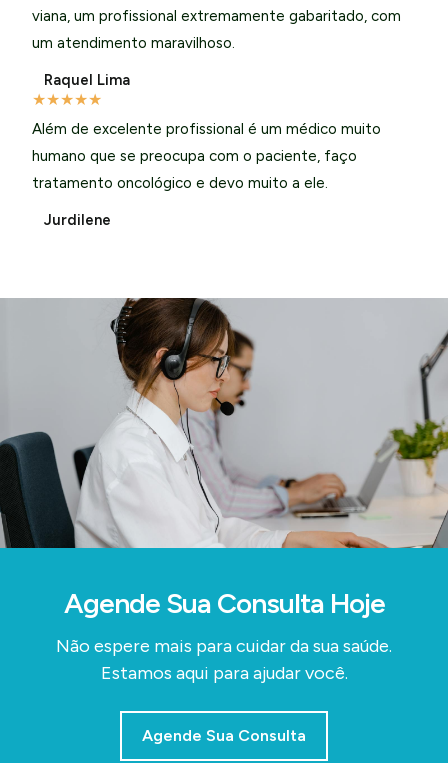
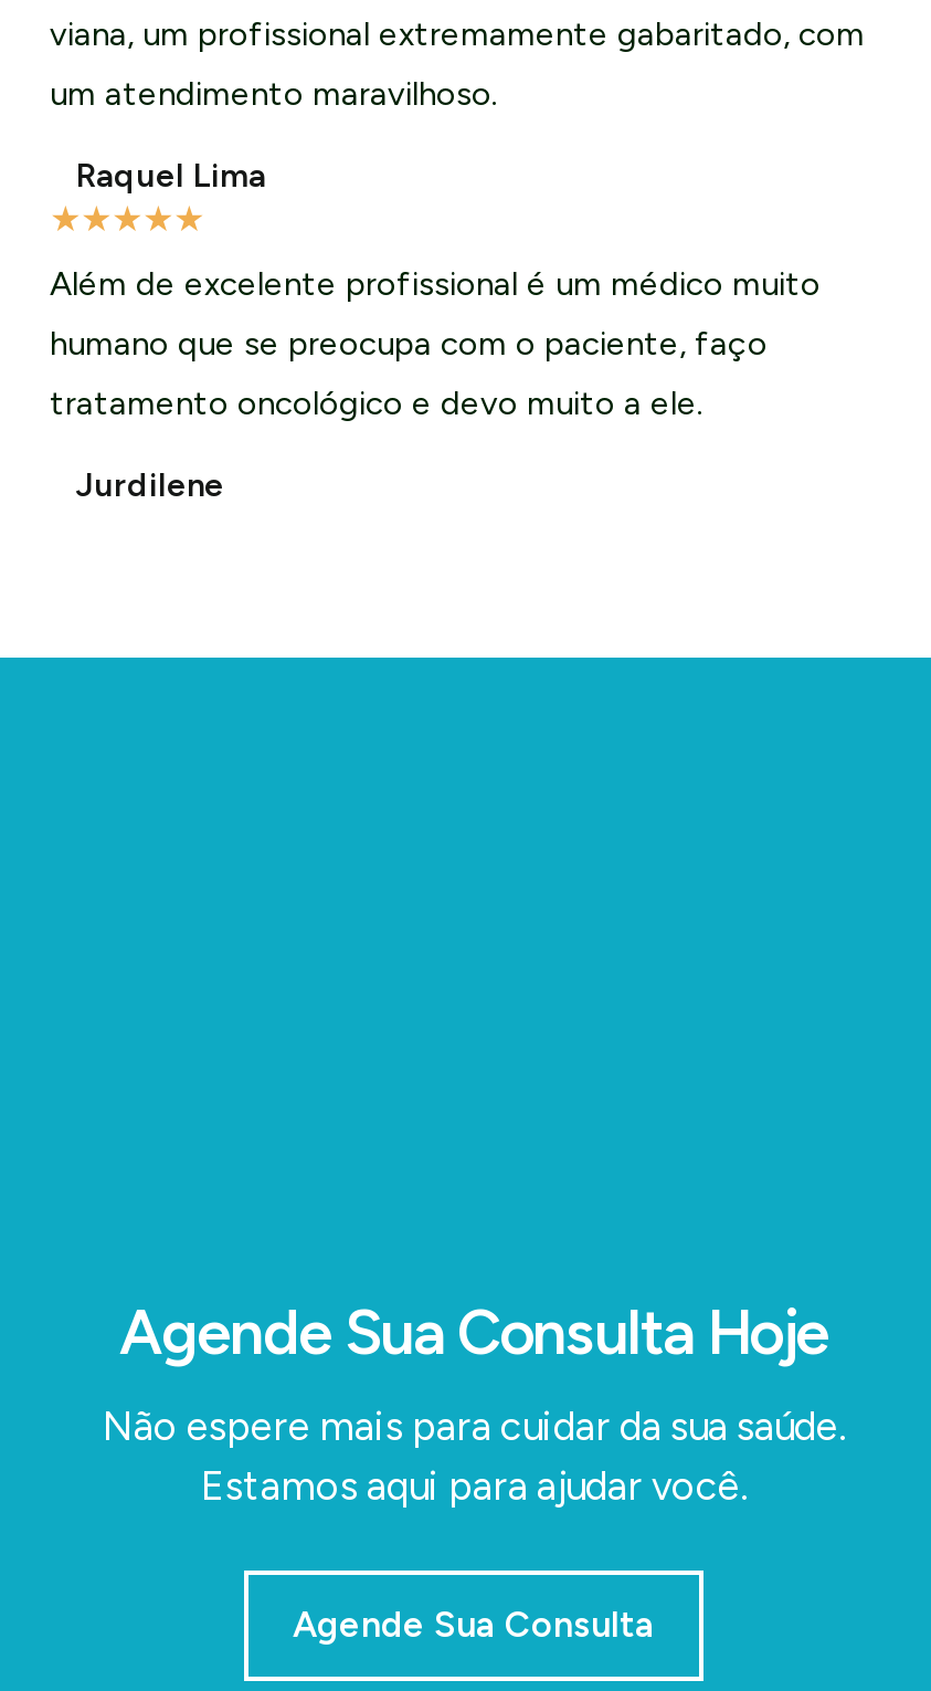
- [image]
